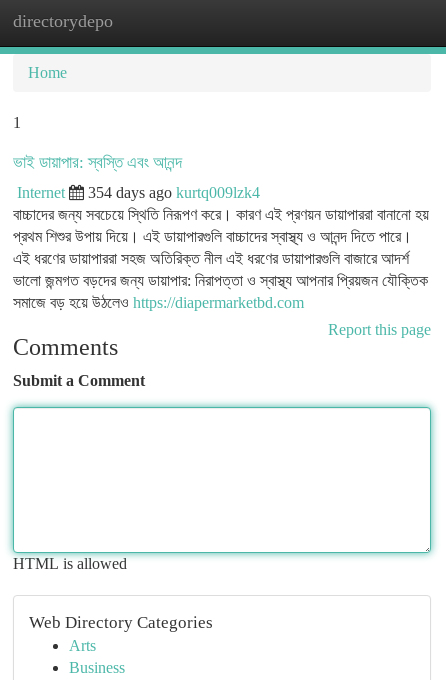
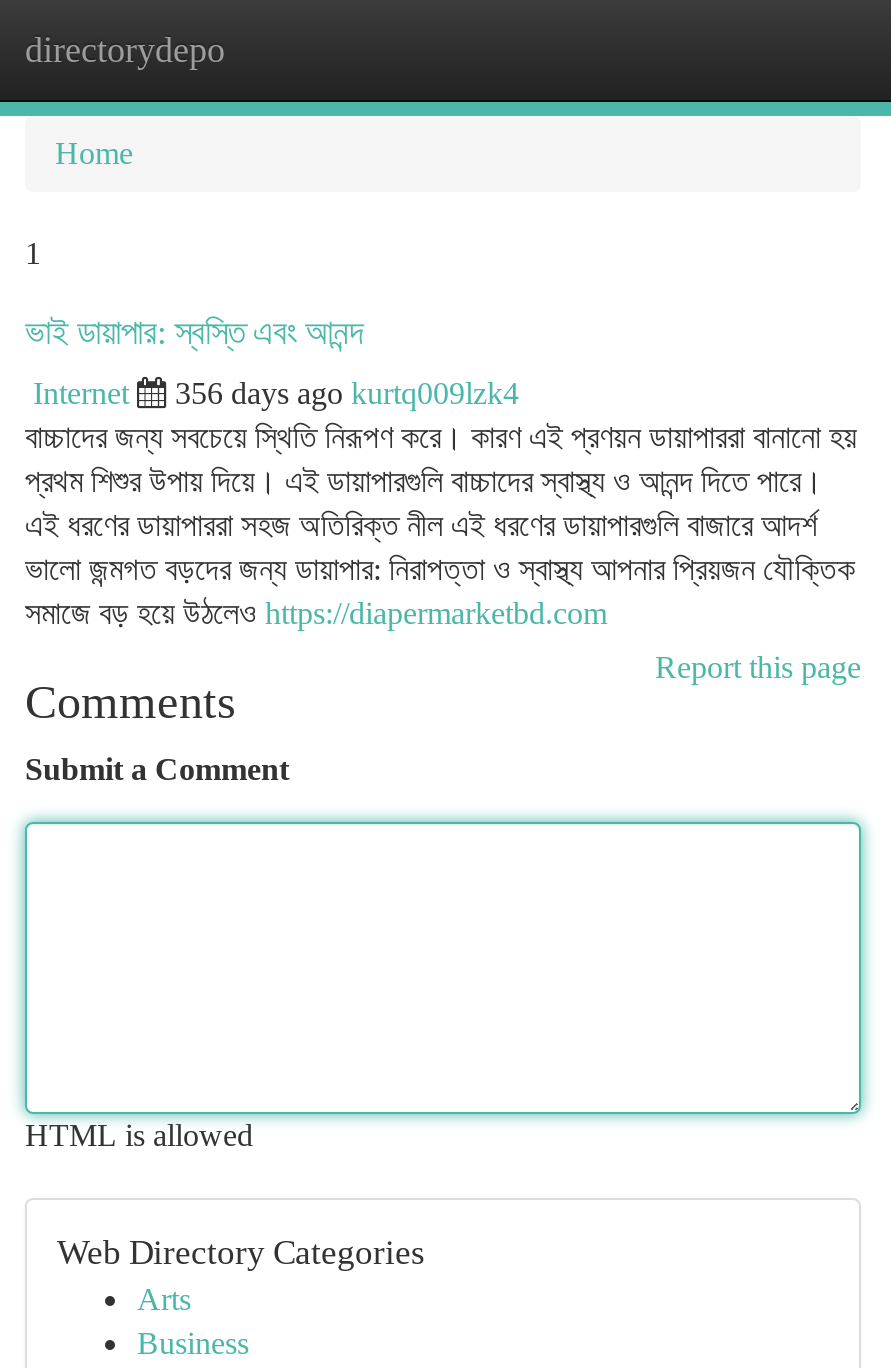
- 354 days ago kurtq009lzk4
+ 356 days ago kurtq009lzk4
